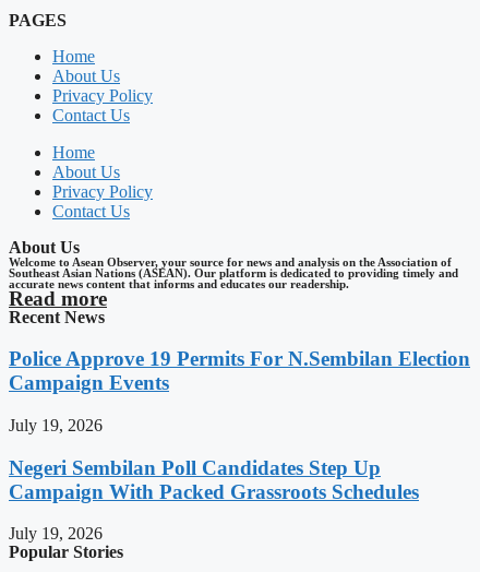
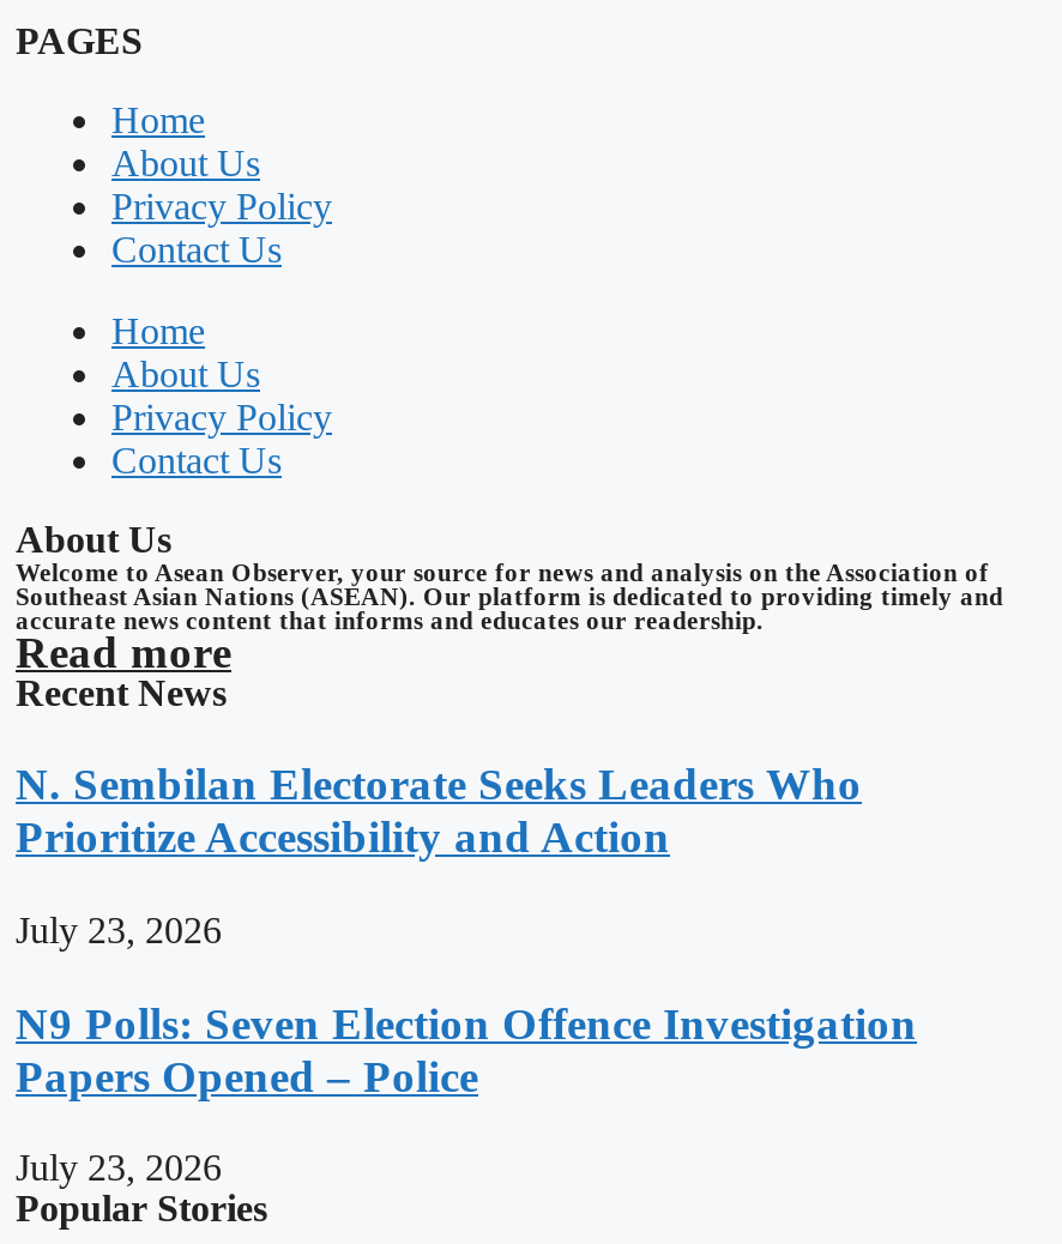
- Police Approve 19 Permits For N.Sembilan Election
- Campaign Events
+ N. Sembilan Electorate Seeks Leaders Who
+ Prioritize Accessibility and Action

- July 19, 2026
+ July 23, 2026

- Negeri Sembilan Poll Candidates Step Up
- Campaign With Packed Grassroots Schedules
+ N9 Polls: Seven Election Offence Investigation
+ Papers Opened – Police

- July 19, 2026
+ July 23, 2026
